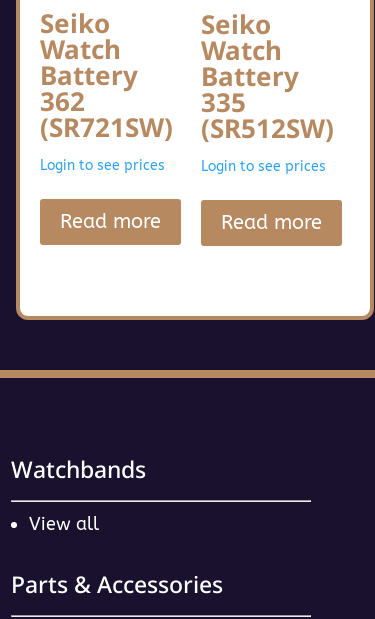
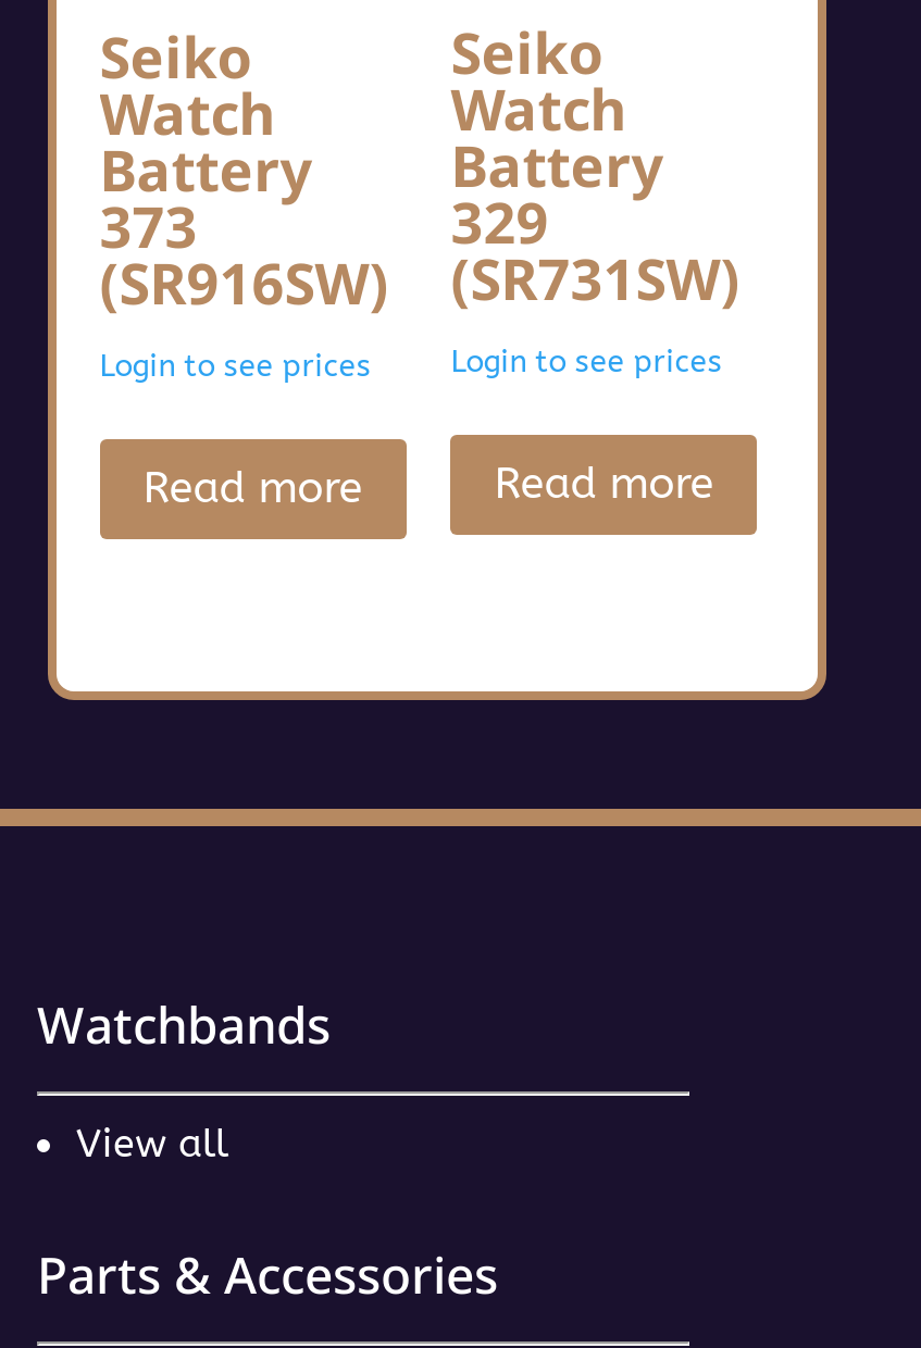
- 362
- (SR721SW)
+ 373
+ (SR916SW)

- 335
- (SR512SW)
+ 329
+ (SR731SW)
